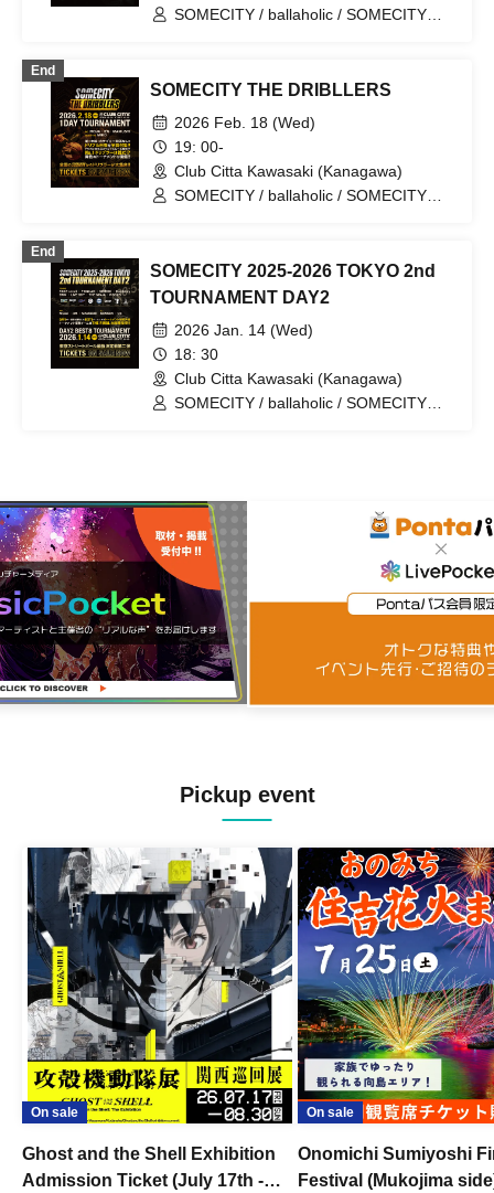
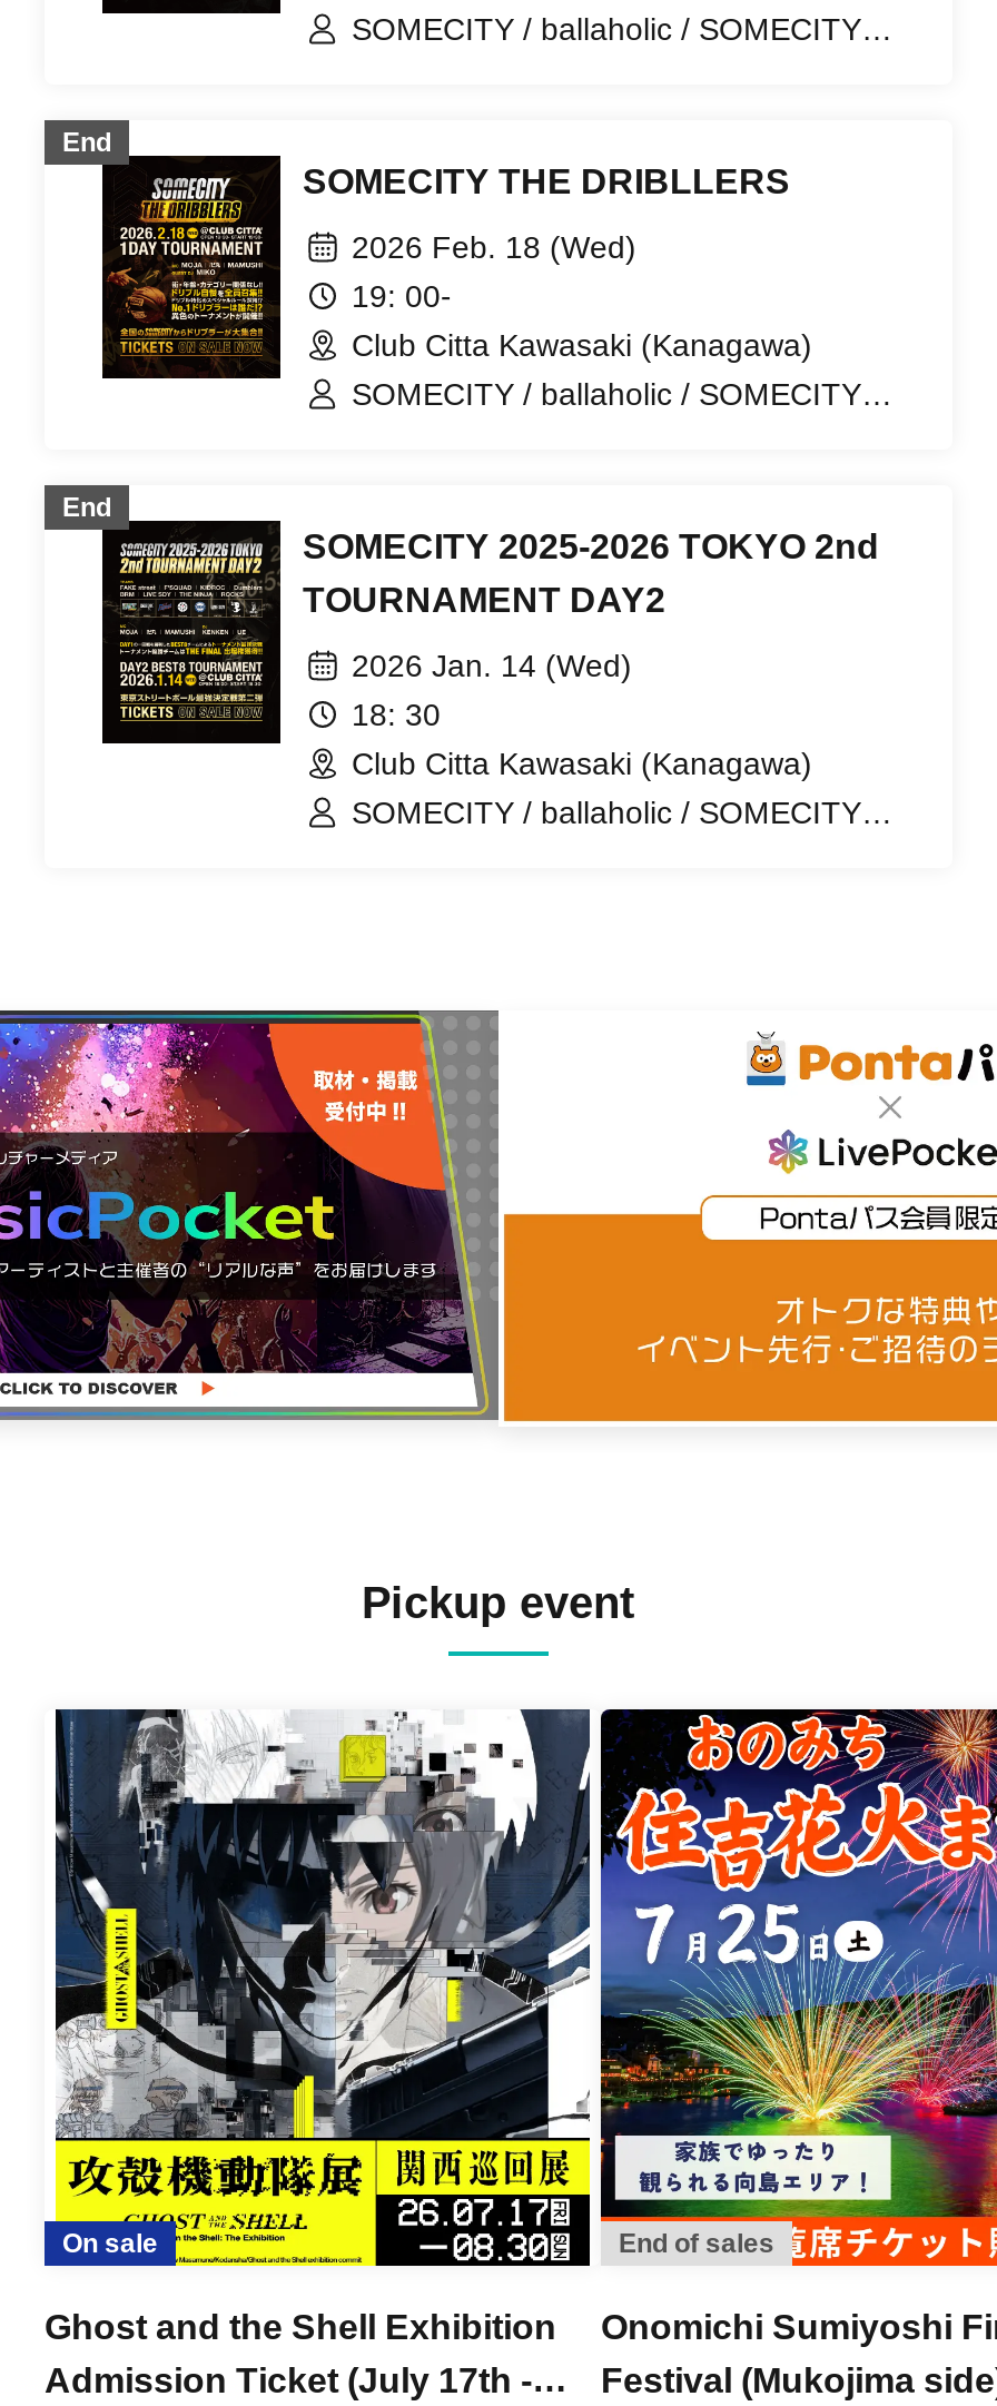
- On sale
+ End of sales
